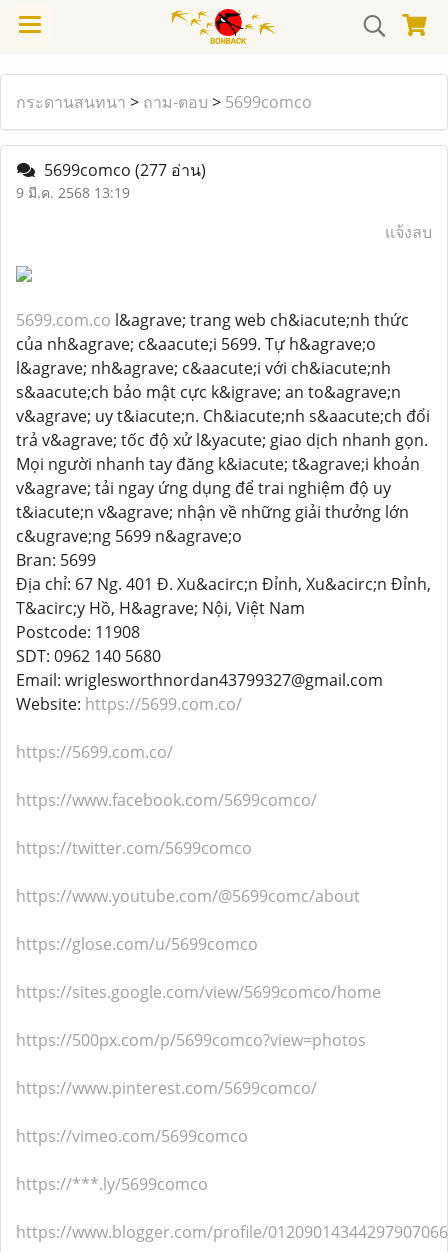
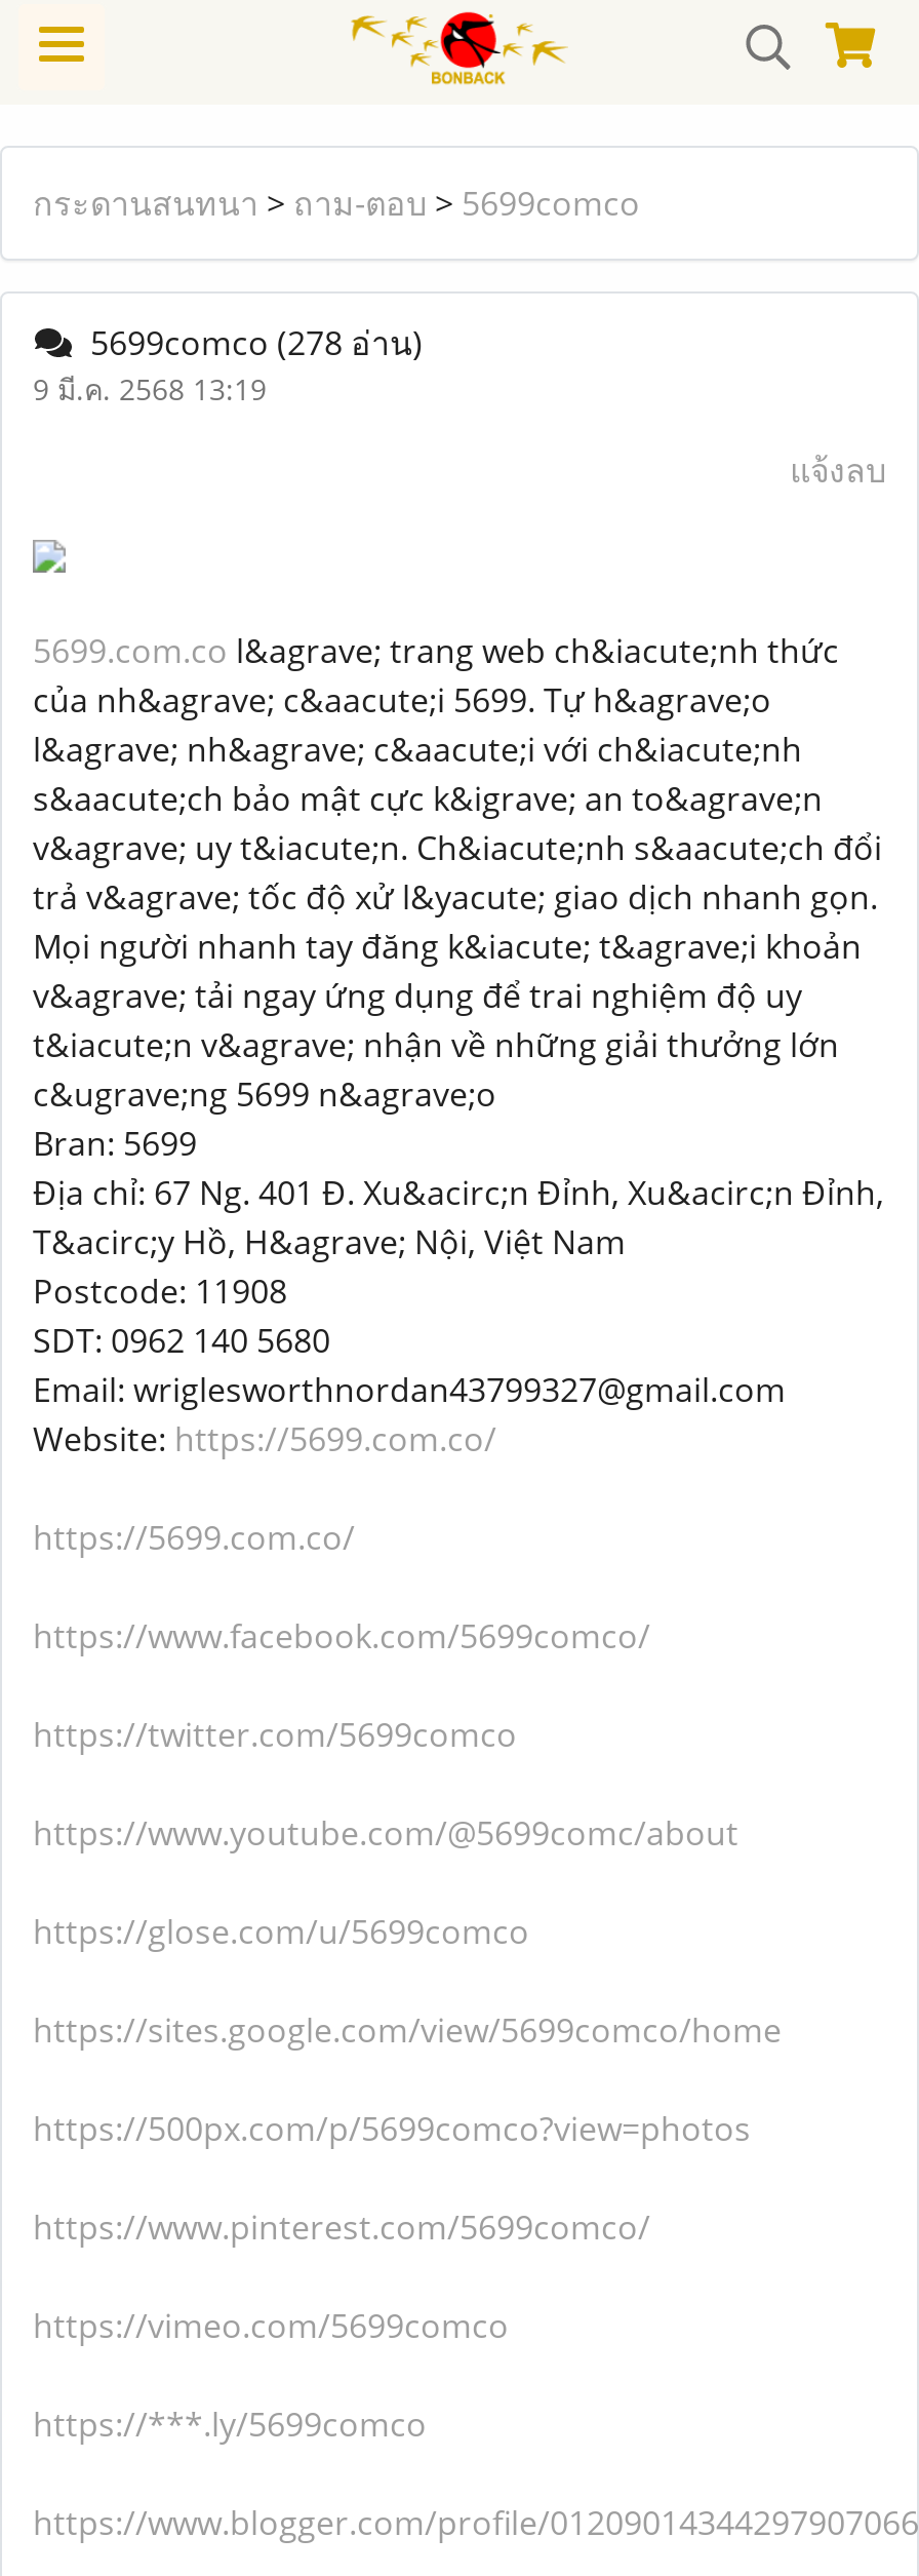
- 5699comco (277 อ่าน)
+ 5699comco (278 อ่าน)
